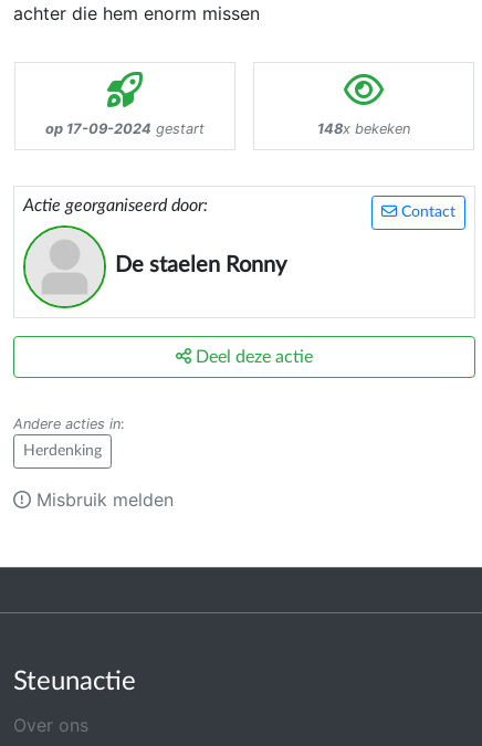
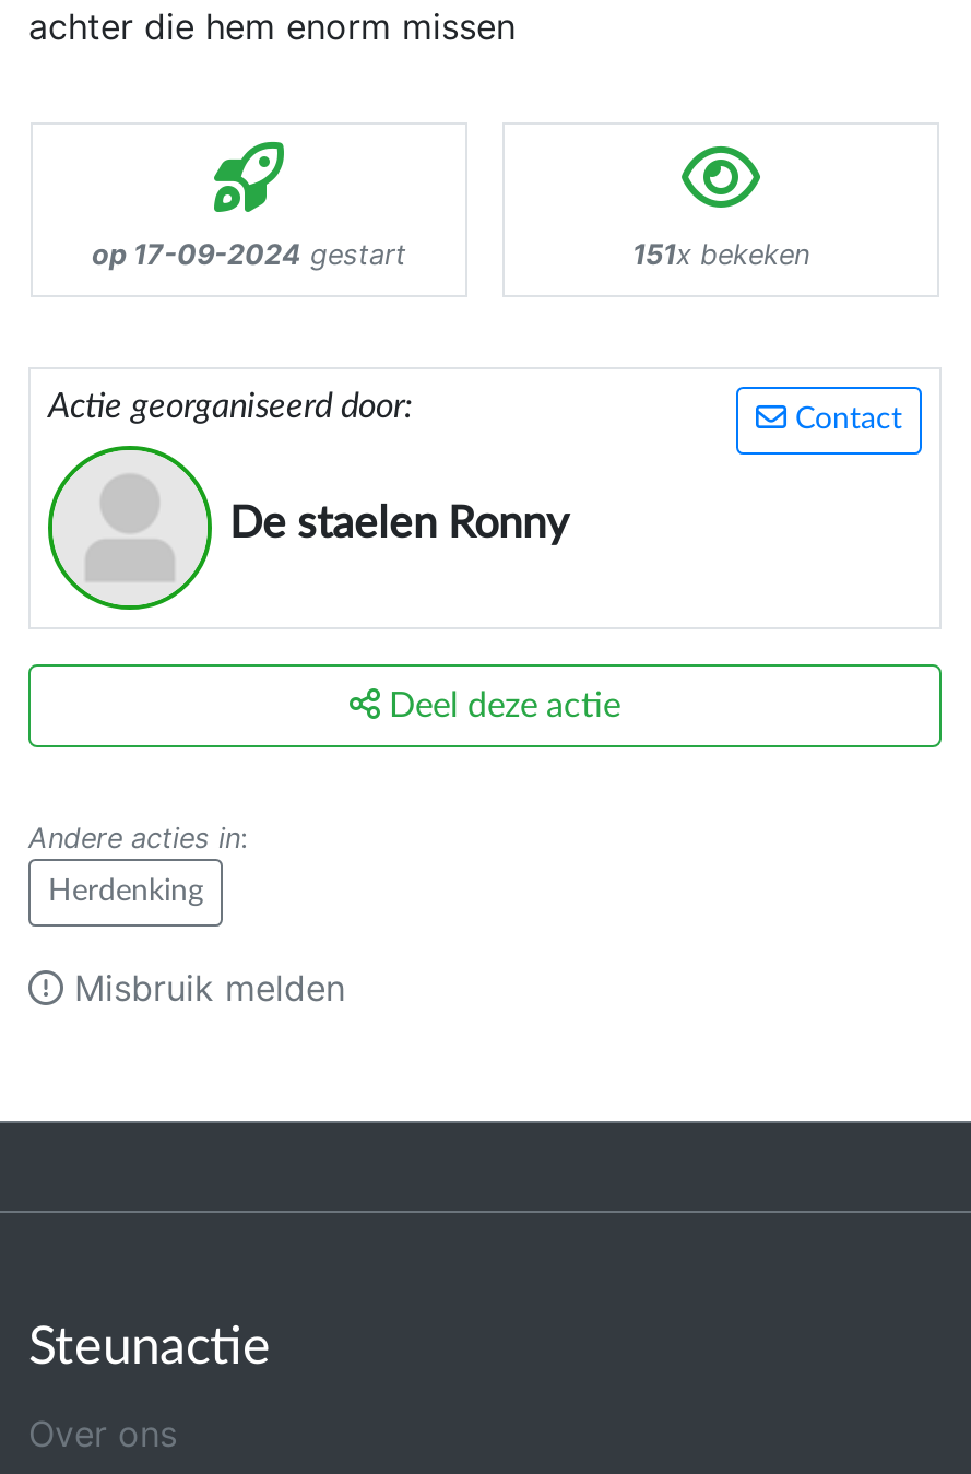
- 148x bekeken
+ 151x bekeken
